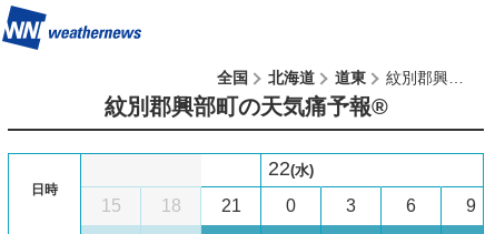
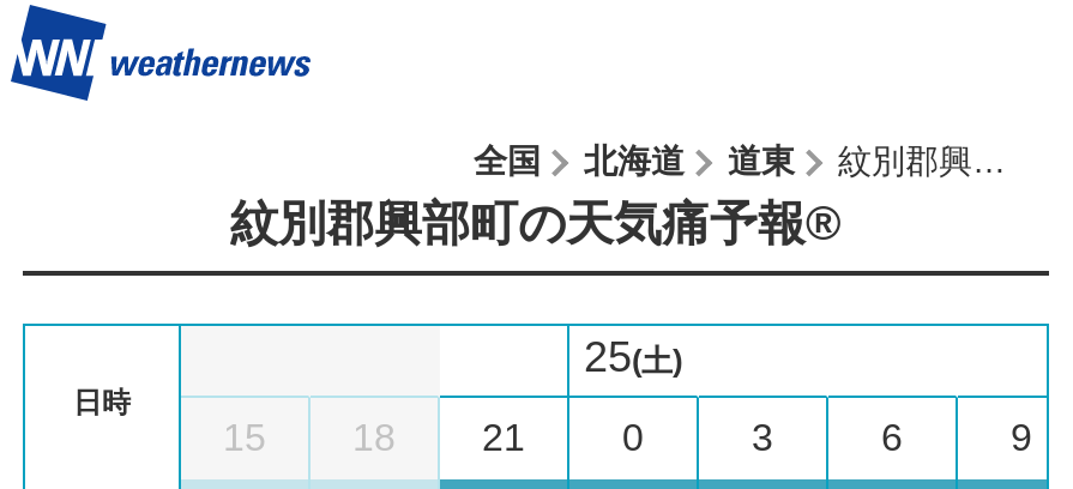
- 22(水)
+ 25(土)
